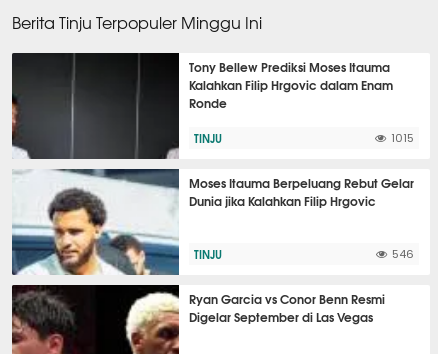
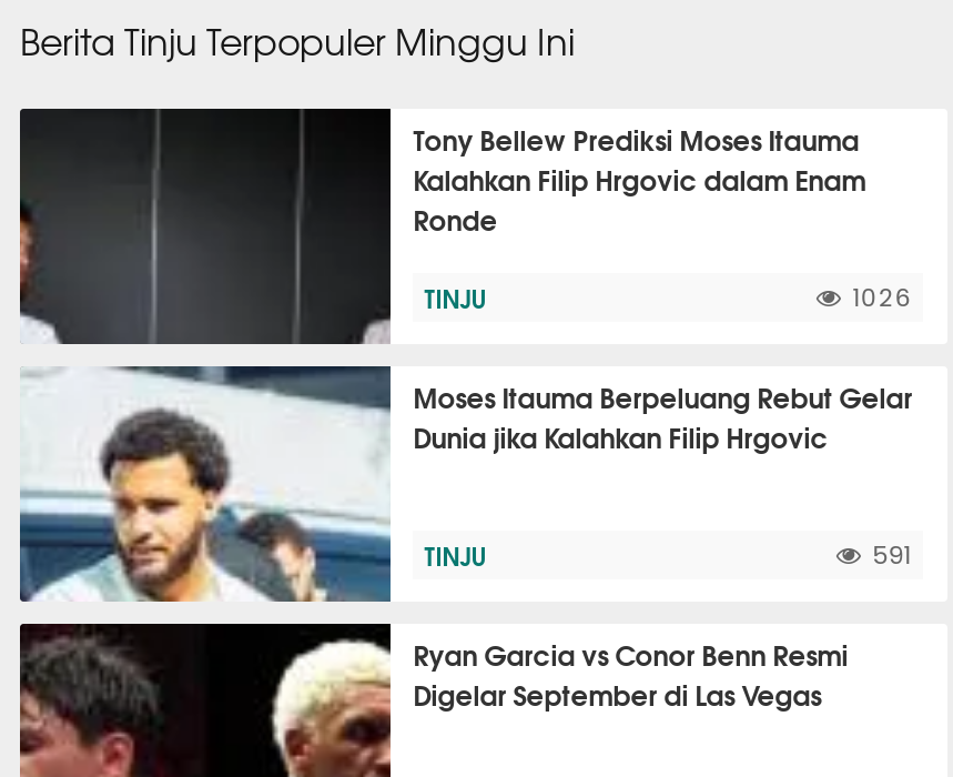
- 1015
+ 1026

- 546
+ 591
